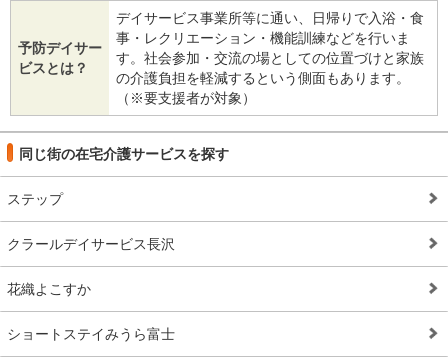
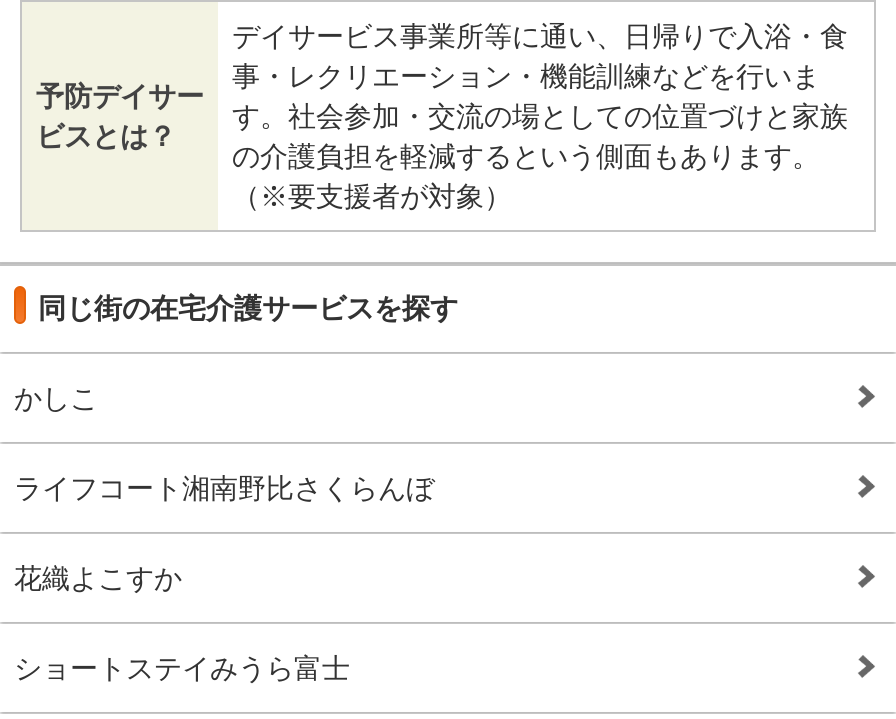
- ステップ
+ かしこ

- クラールデイサービス長沢
+ ライフコート湘南野比さくらんぼ
